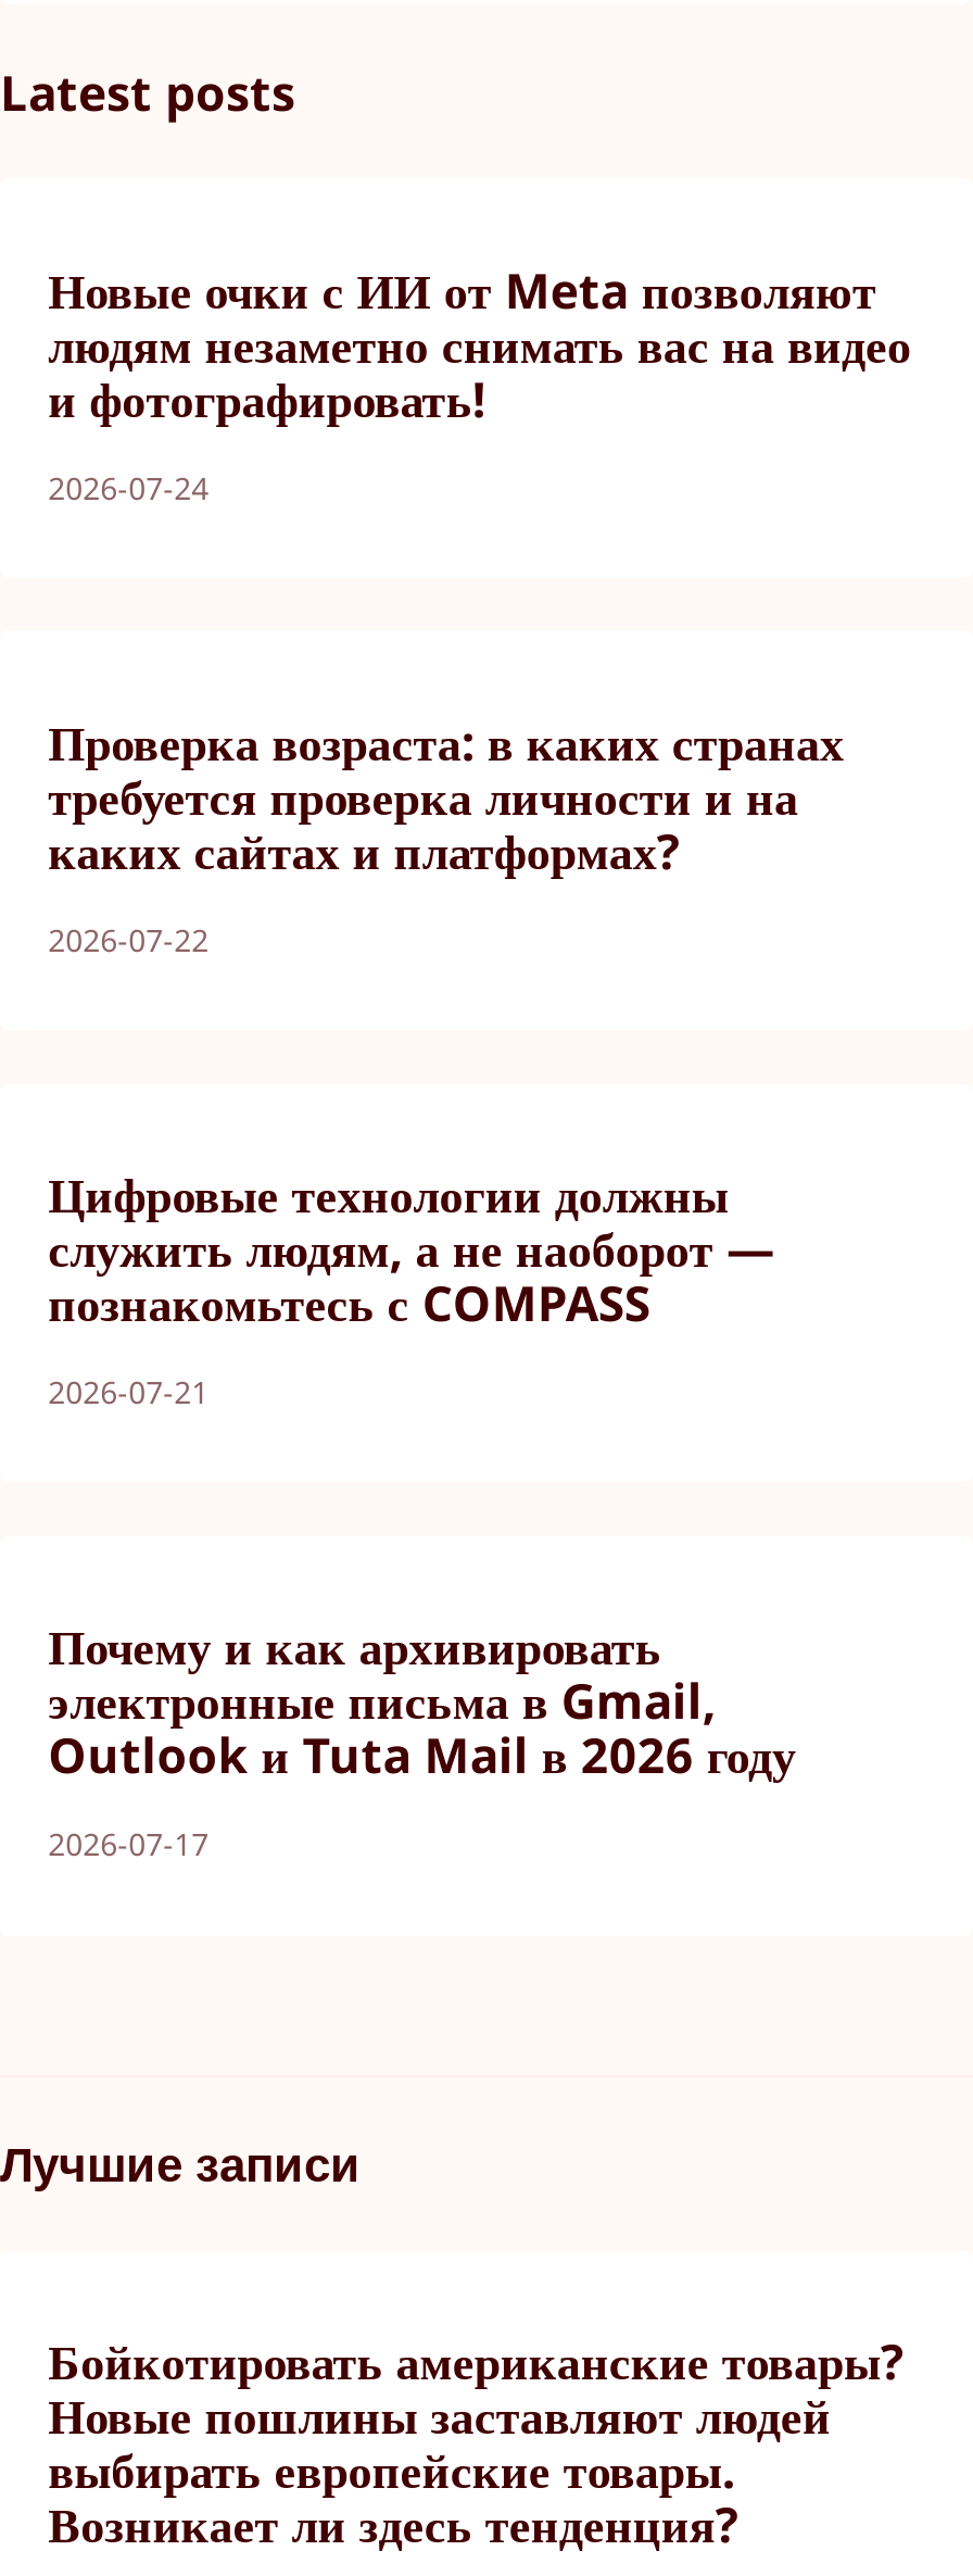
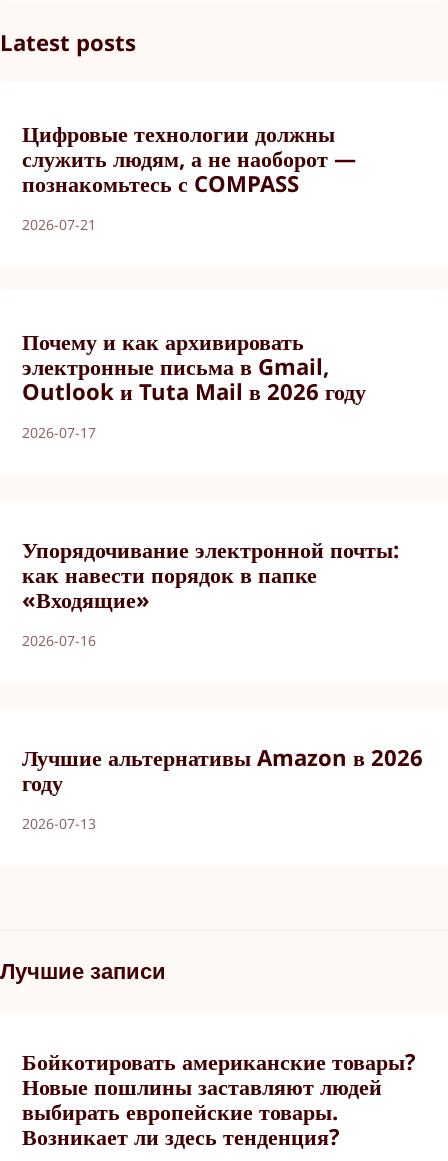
- Новые очки с ИИ от Meta позволяют
- людям незаметно снимать вас на видео
- и фотографировать!
- 2026-07-24

- Проверка возраста: в каких странах
- требуется проверка личности и на
- каких сайтах и платформах?
- 2026-07-22

moved up: Цифровые технологии должны | служить людям, а не наоборот — | познакомьтесь с COMPASS | 2026-07-21 | Почему и как архивировать | электронные письма в Gmail, | Outlook и Tuta Mail в 2026 году | 2026-07-17

+ Упорядочивание электронной почты:
+ как навести порядок в папке
+ «Входящие»
+ 2026-07-16

+ Лучшие альтернативы Amazon в 2026
+ году
+ 2026-07-13
